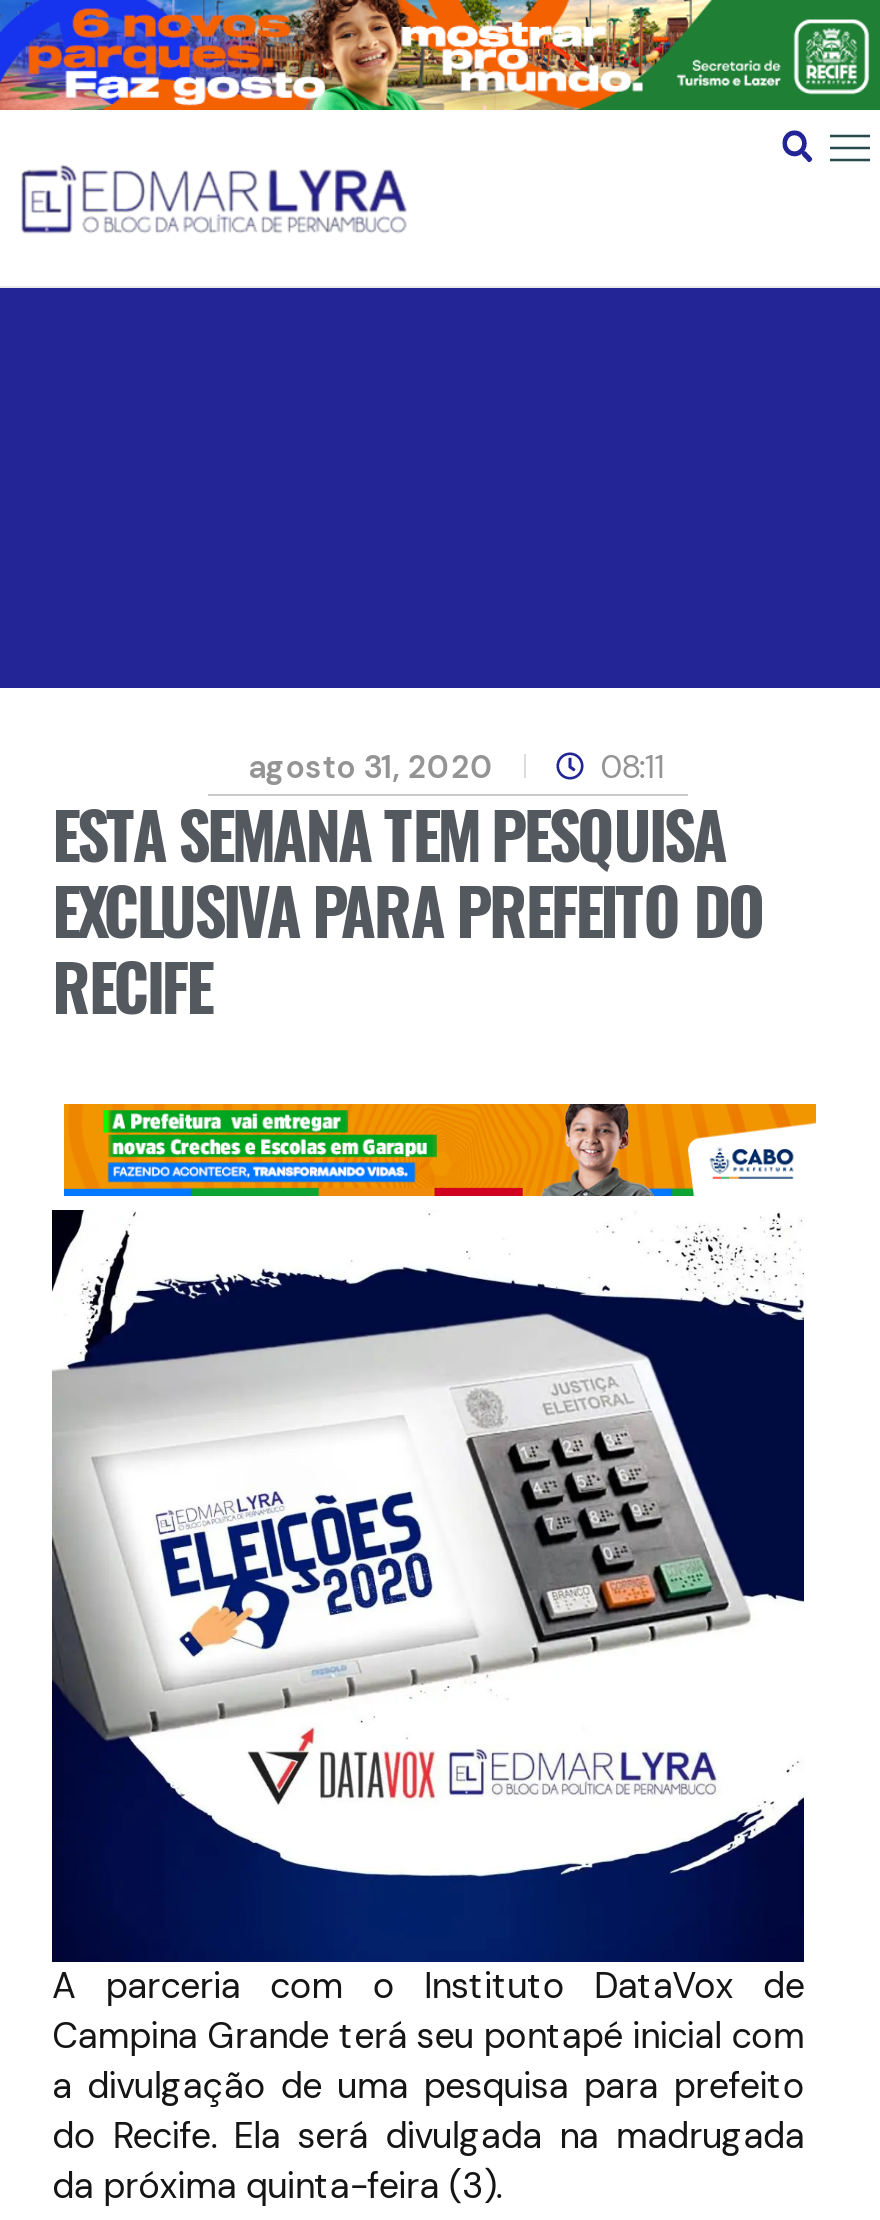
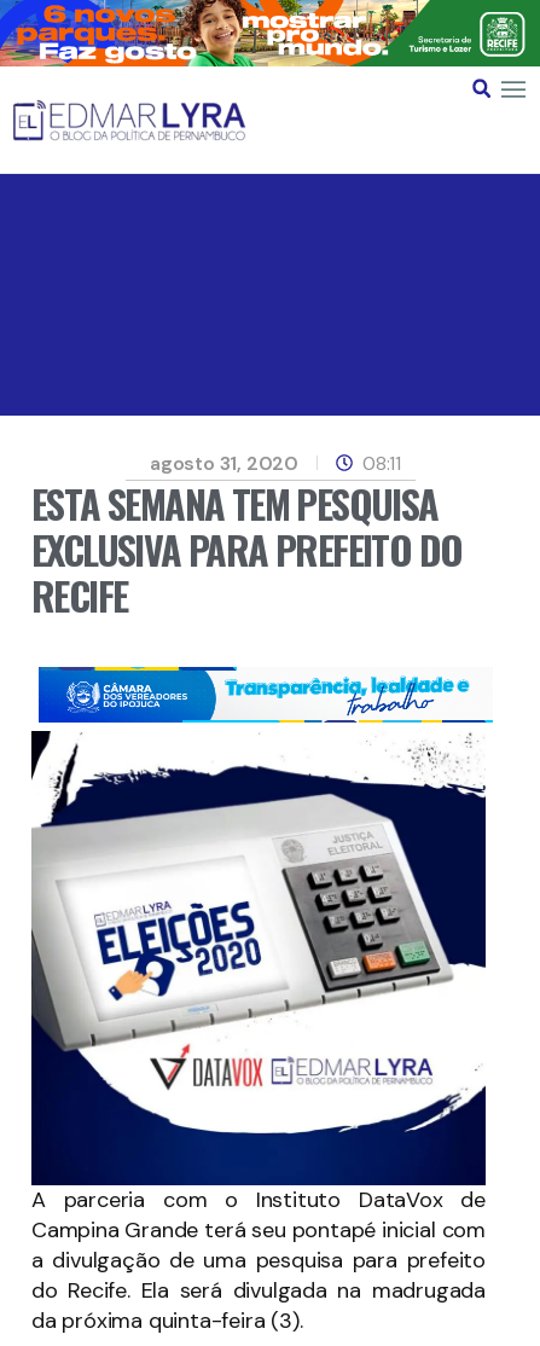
- [image]
+ [image]
